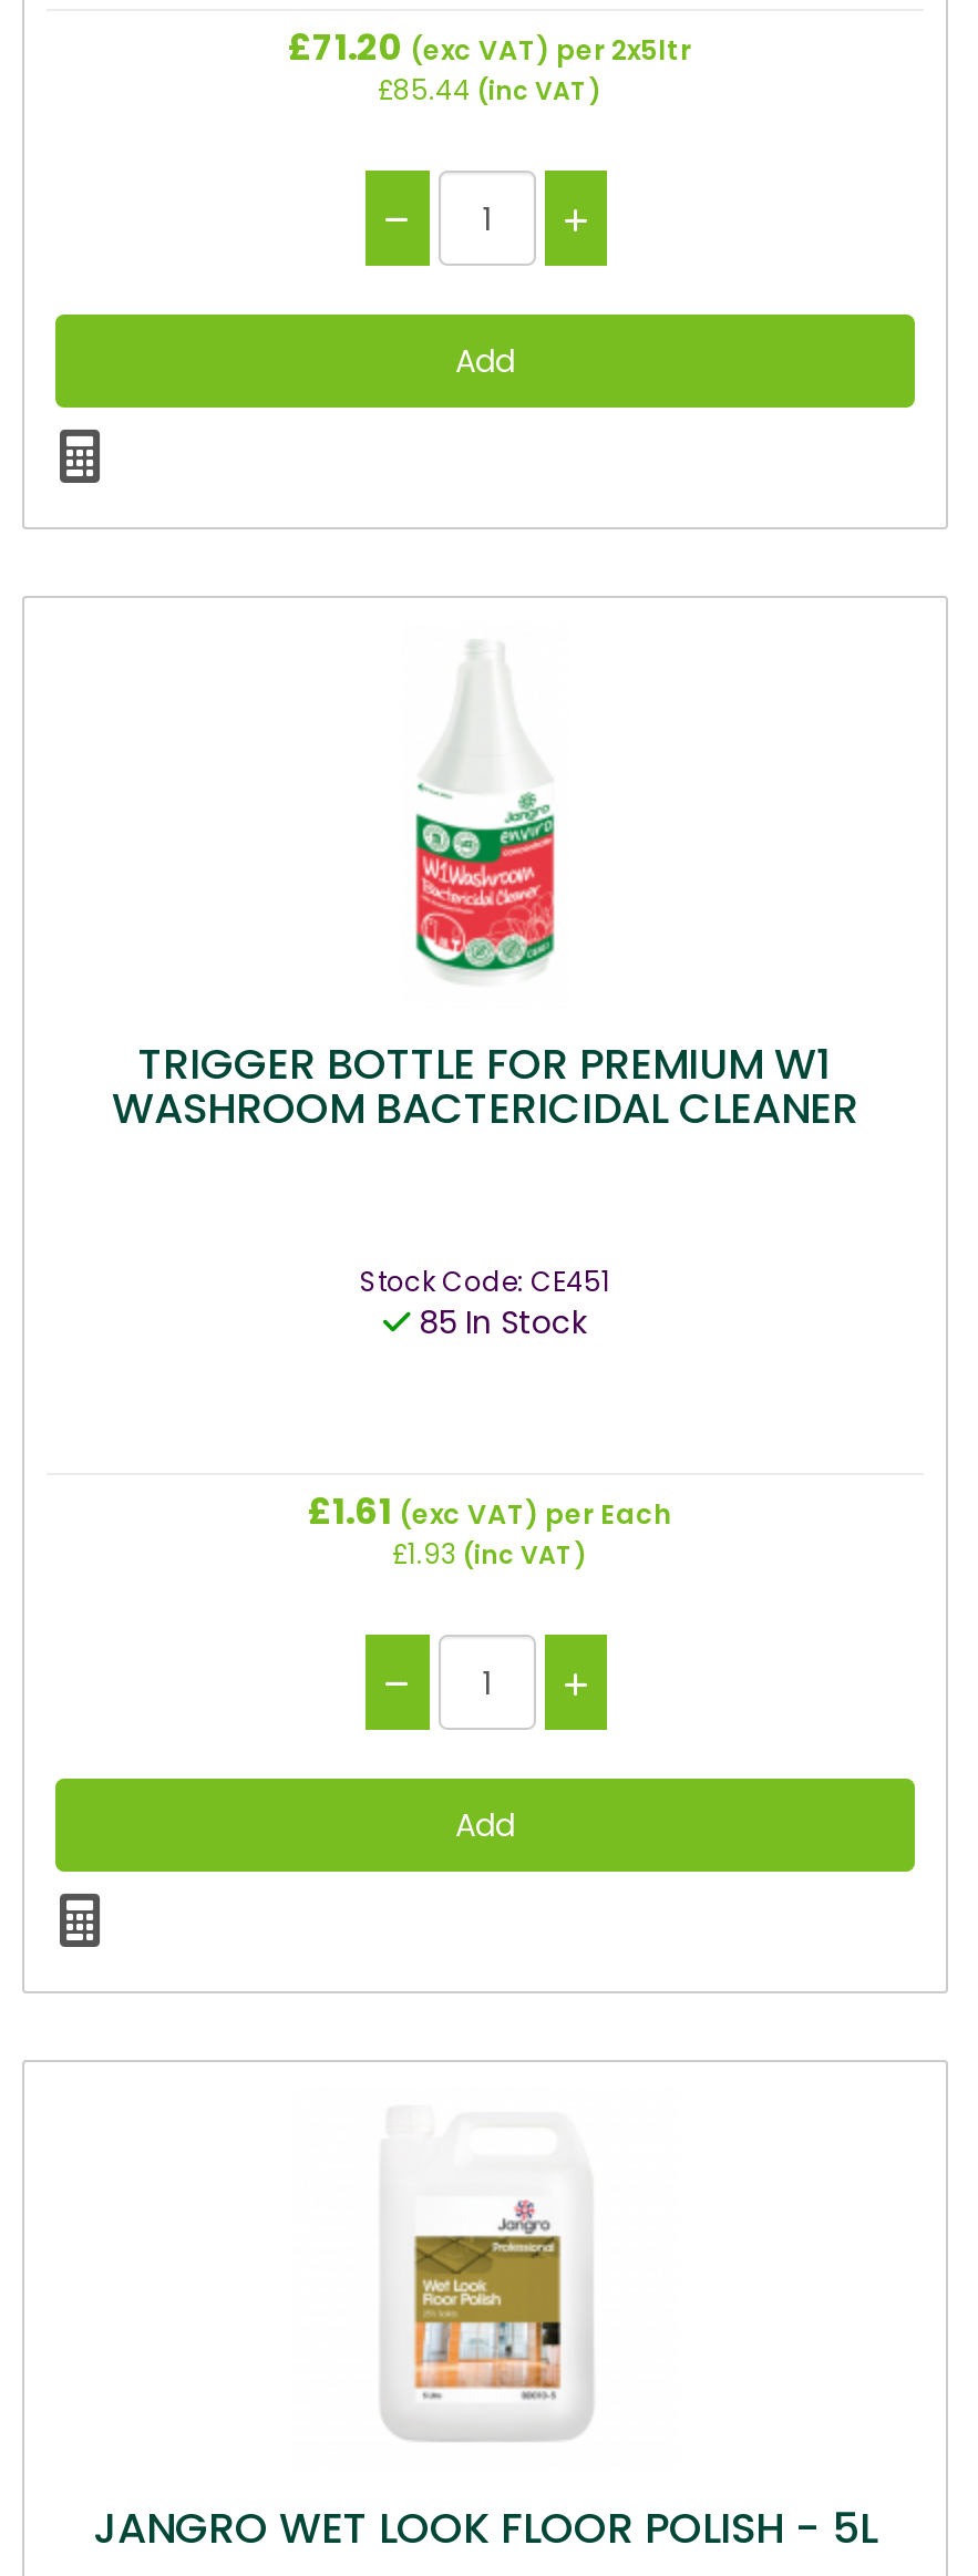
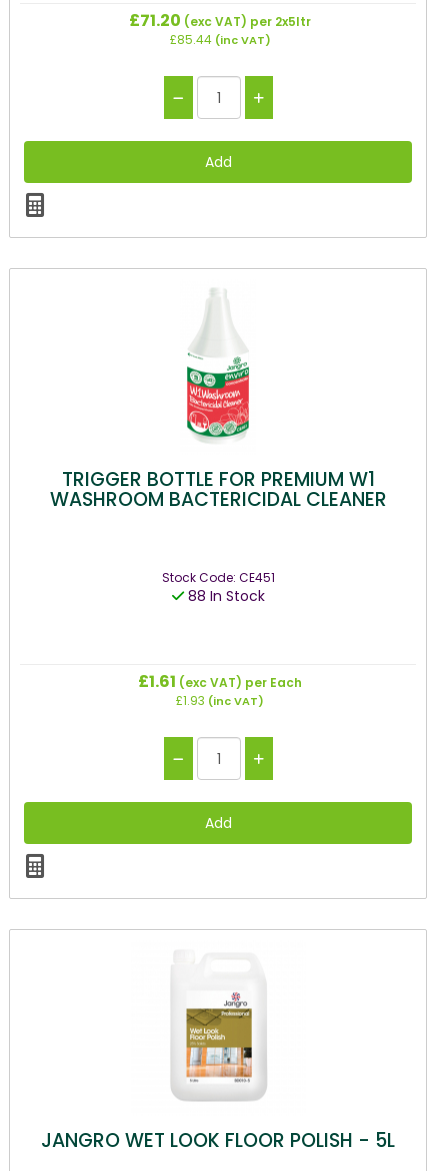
- 85 In Stock
+ 88 In Stock
